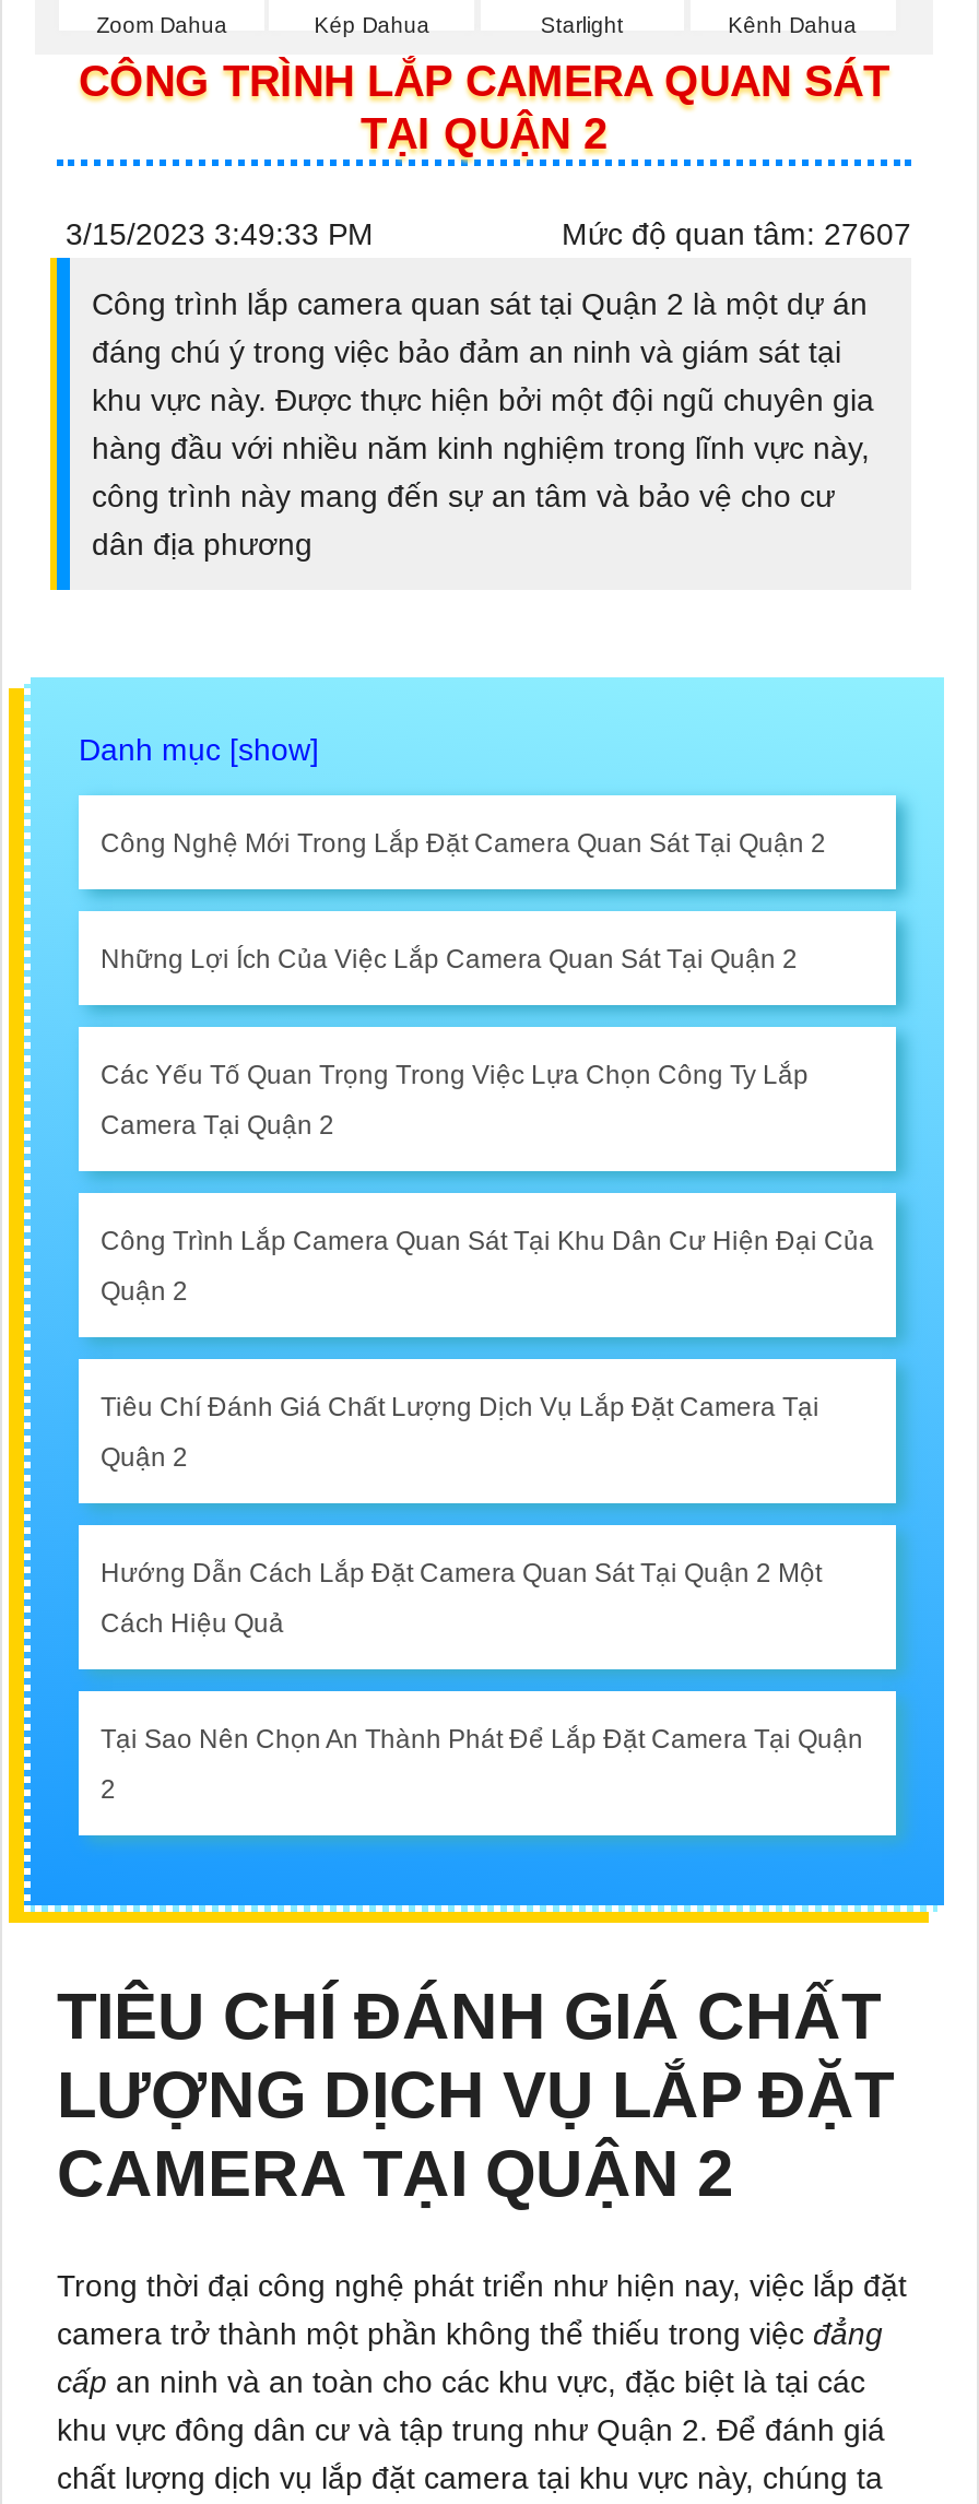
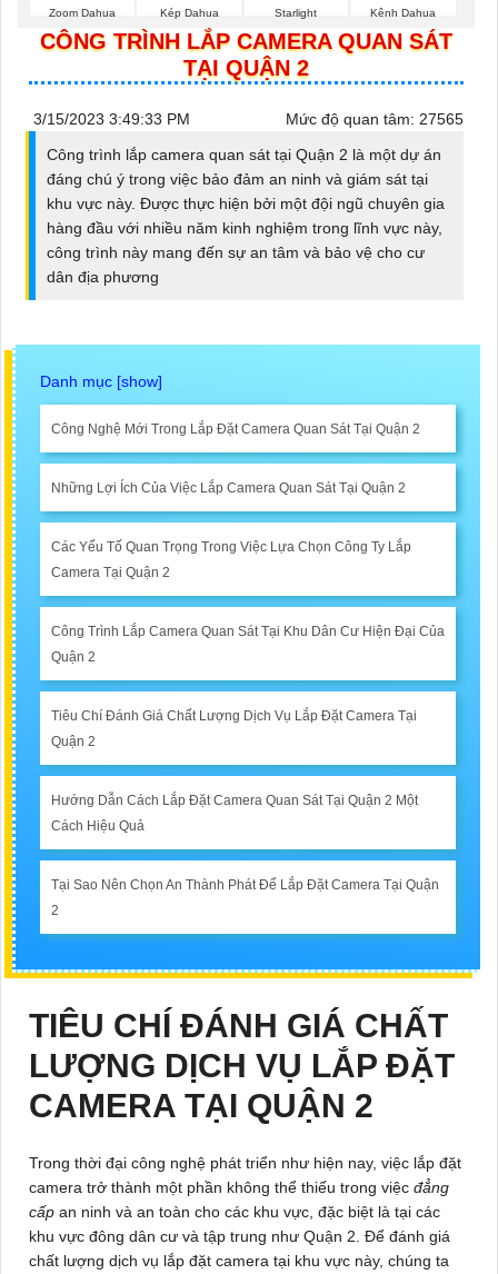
- Mức độ quan tâm: 27607
+ Mức độ quan tâm: 27565
